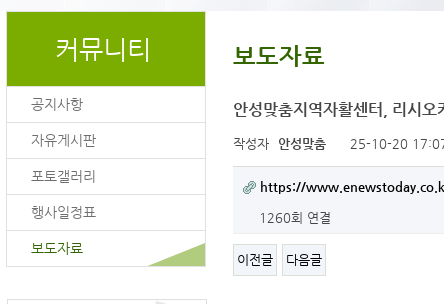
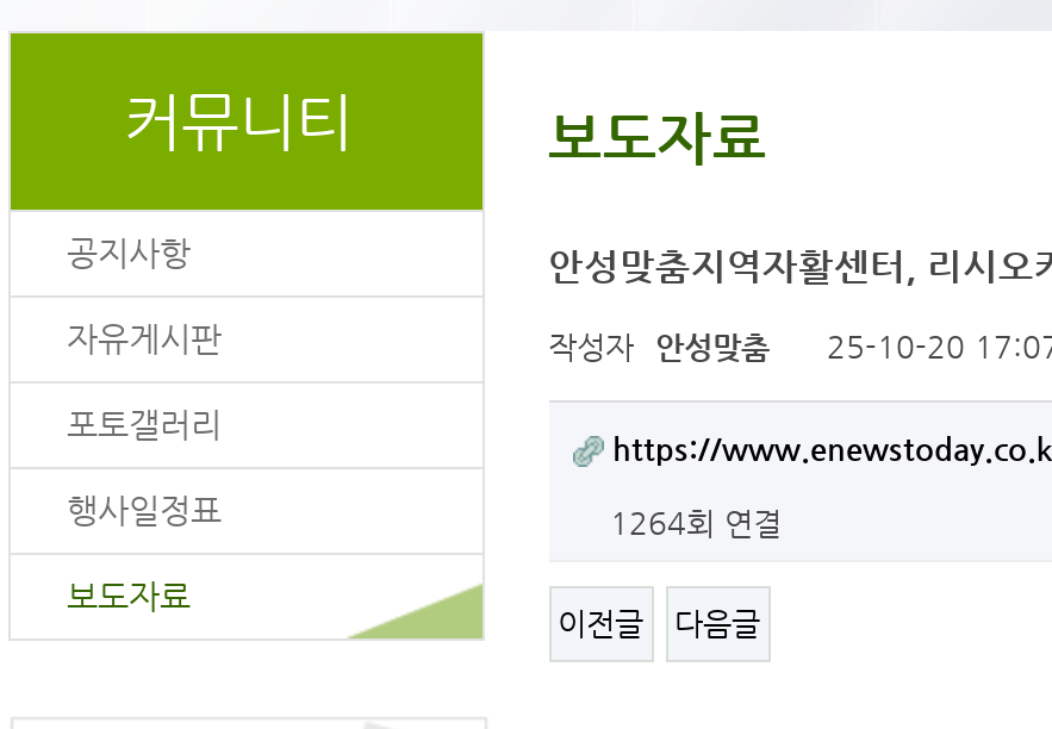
- 1260회 연결
+ 1264회 연결
